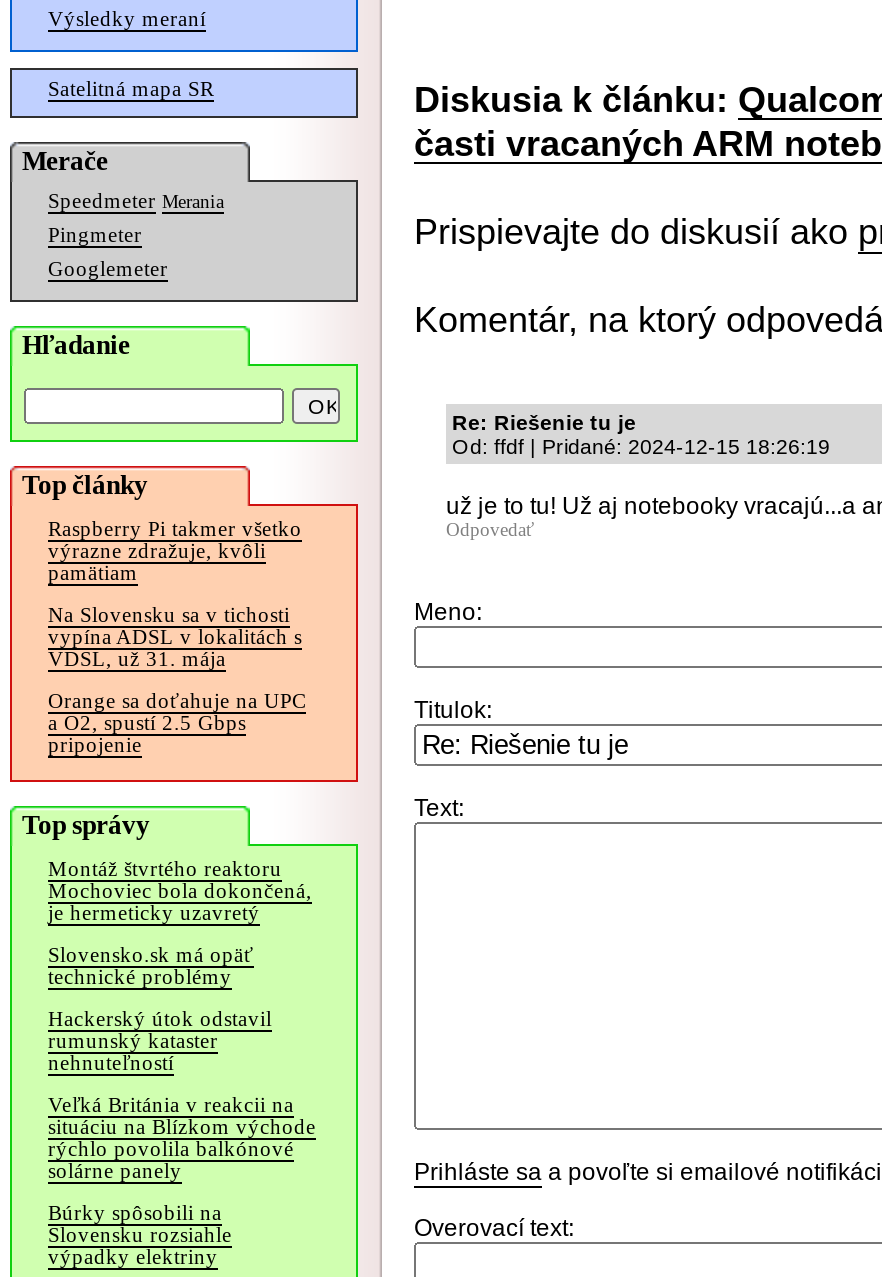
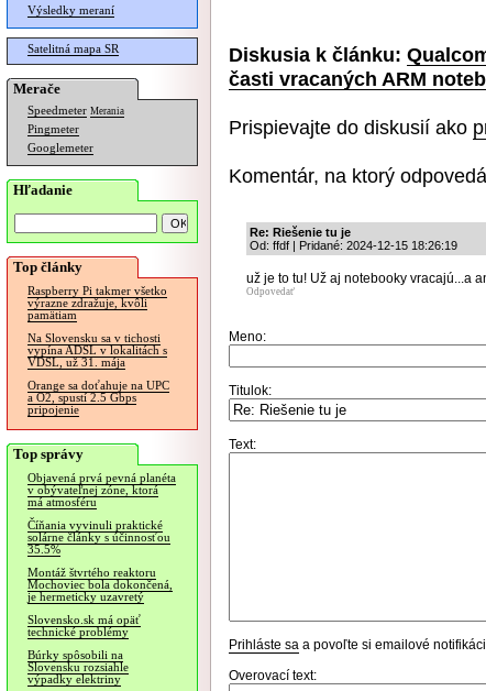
+ Objavená prvá pevná planéta
+ v obývateľnej zóne, ktorá
+ má atmosféru
+ Číňania vyvinuli praktické
+ solárne články s účinnosťou
+ 35.5%

moved down: Montáž štvrtého reaktoru | Mochoviec bola dokončená, | je hermeticky uzavretý | Slovensko.sk má opäť | technické problémy

- Hackerský útok odstavil
- rumunský kataster
- nehnuteľností
- Veľká Británia v reakcii na
- situáciu na Blízkom východe
- rýchlo povolila balkónové
- solárne panely
